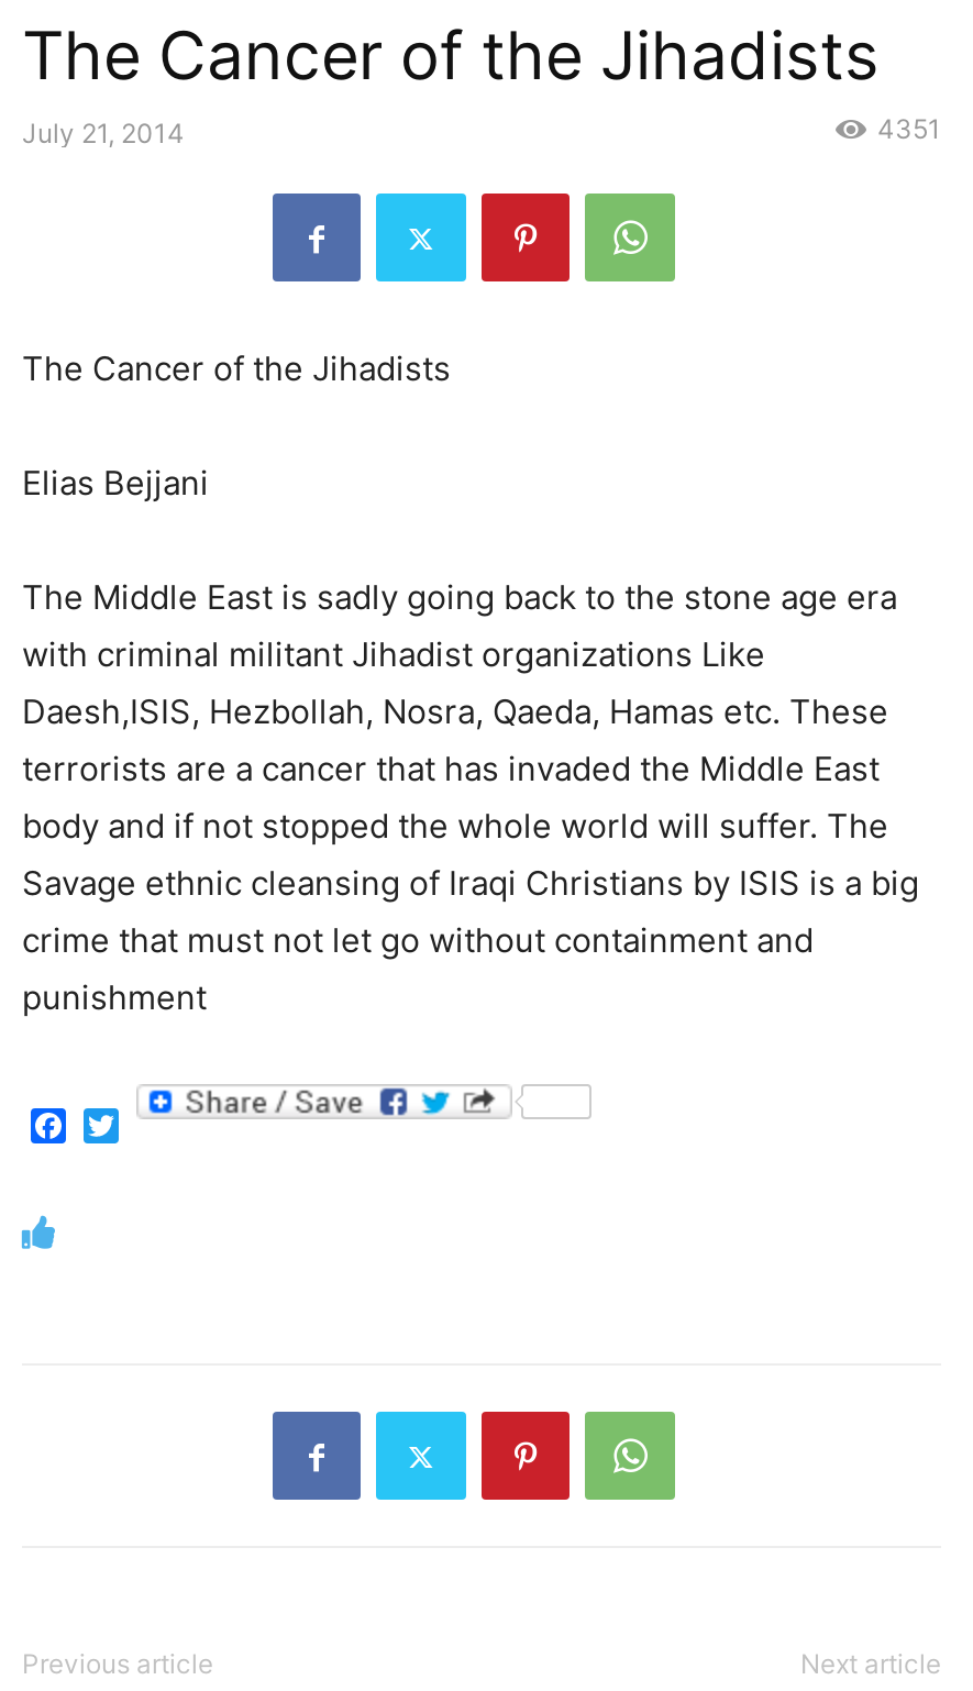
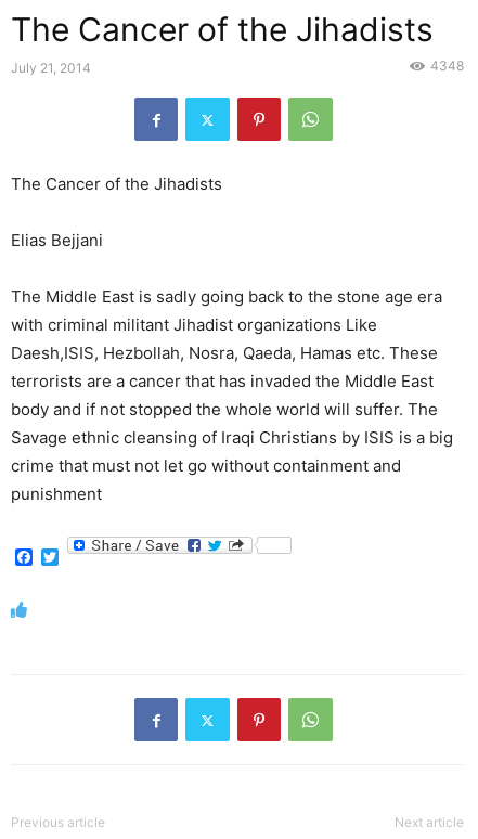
- 4351
+ 4348
